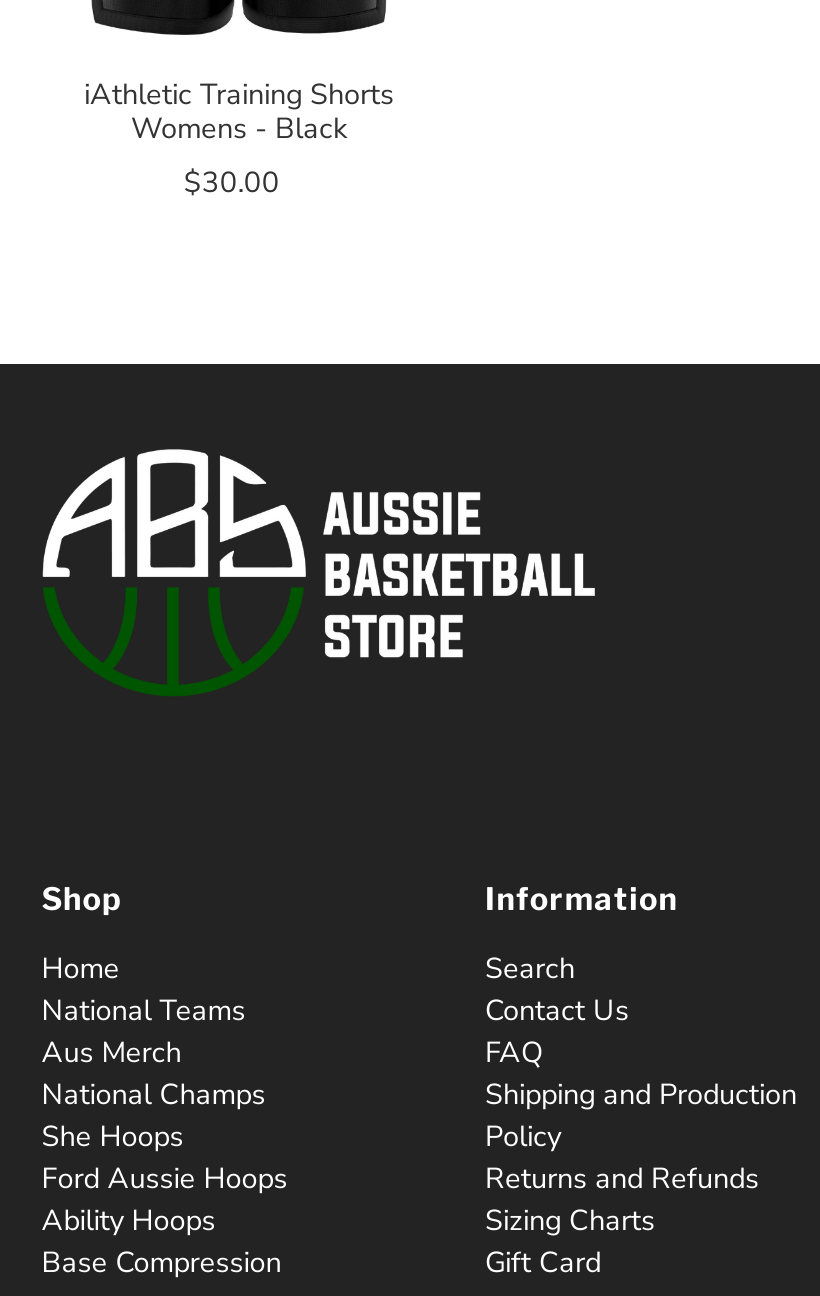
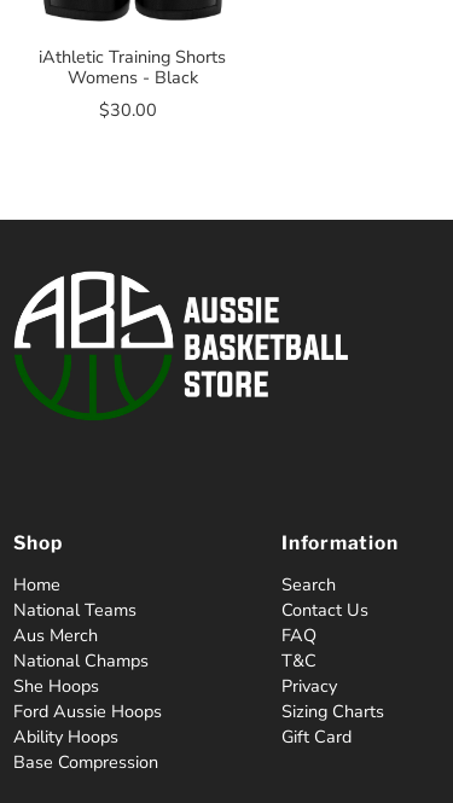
- Shipping and Production
- Policy
- Returns and Refunds
+ T&C
+ Privacy

moved up: Sizing Charts | Gift Card
